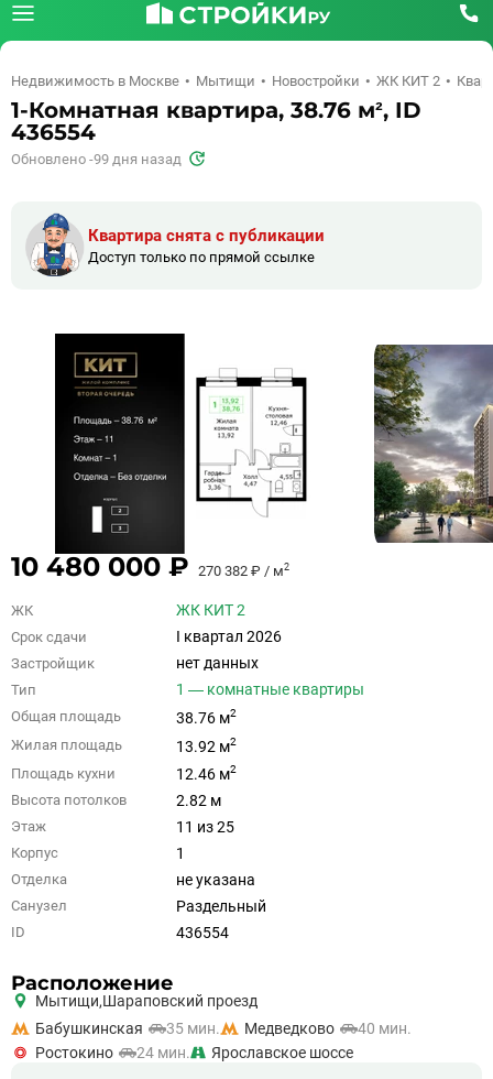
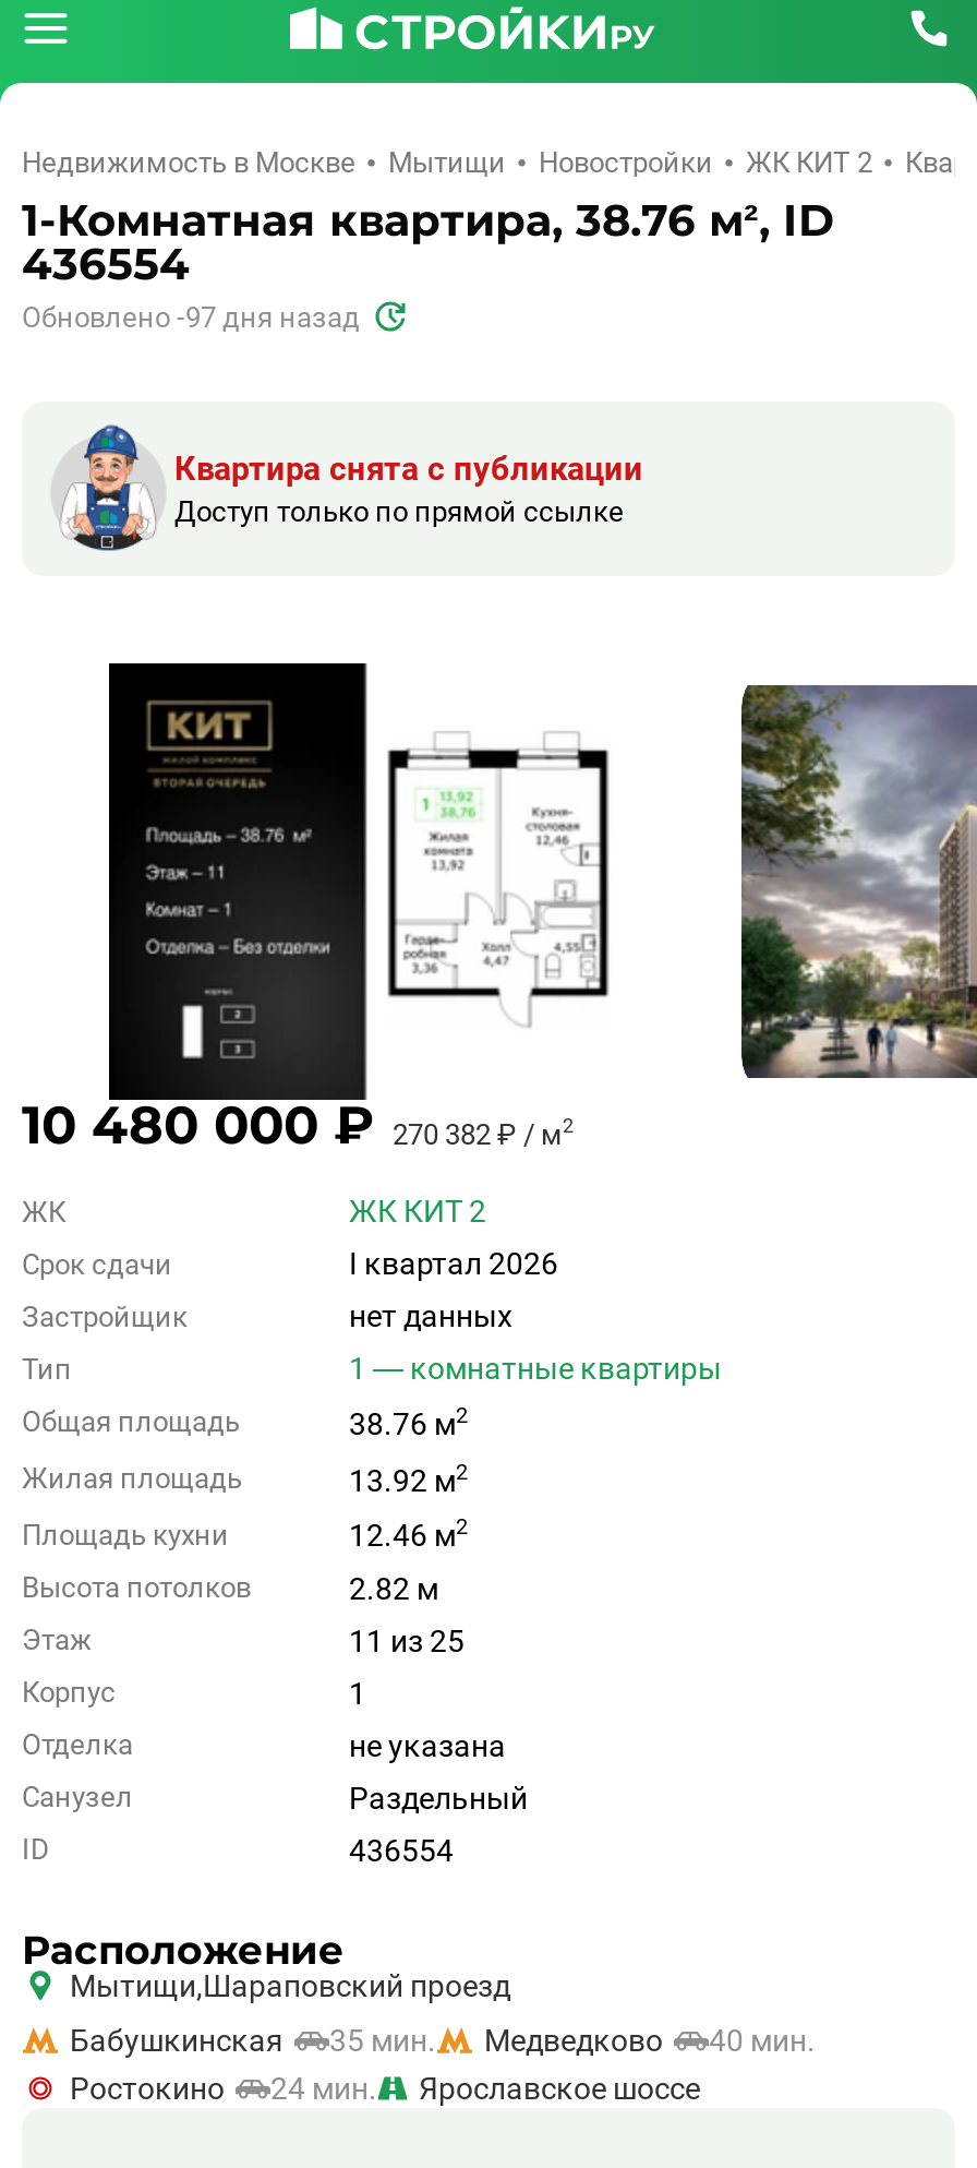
- Обновлено -99 дня назад
+ Обновлено -97 дня назад
